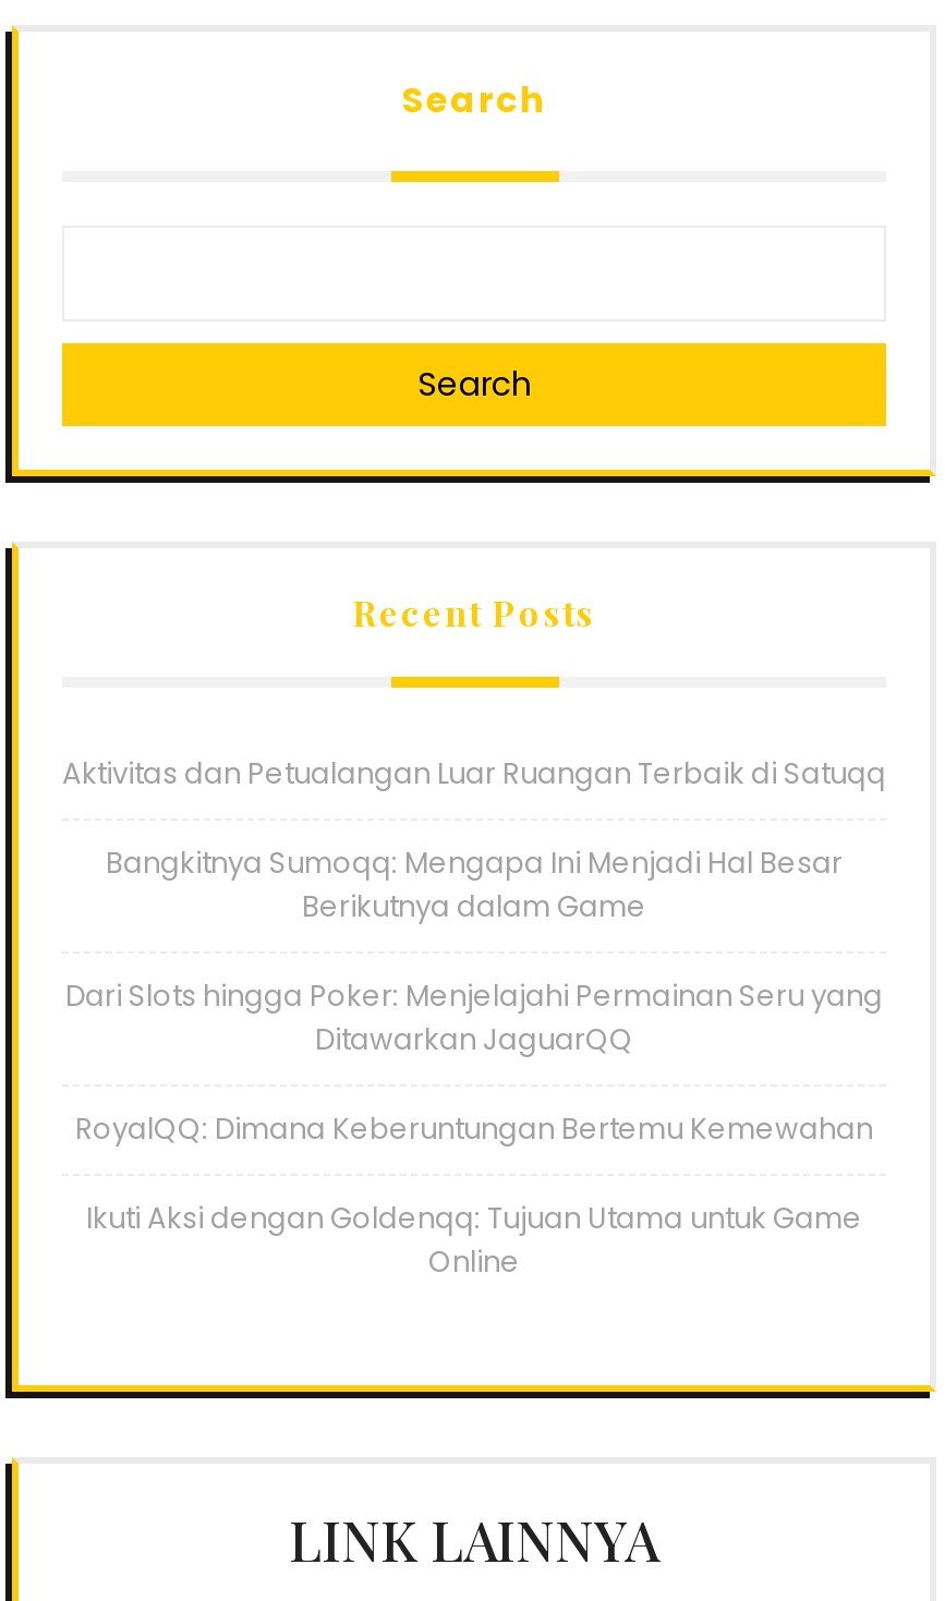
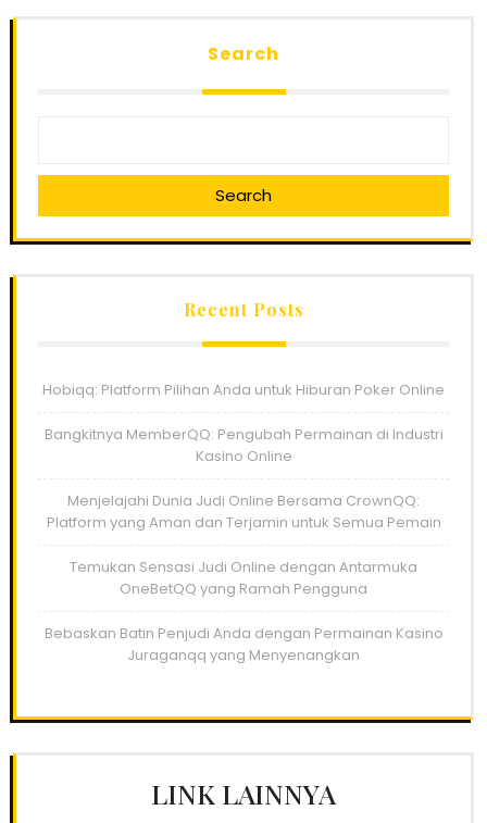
- Aktivitas dan Petualangan Luar Ruangan Terbaik di Satuqq
+ Hobiqq: Platform Pilihan Anda untuk Hiburan Poker Online

- Bangkitnya Sumoqq: Mengapa Ini Menjadi Hal Besar
- Berikutnya dalam Game
+ Bangkitnya MemberQQ: Pengubah Permainan di Industri
+ Kasino Online

- Dari Slots hingga Poker: Menjelajahi Permainan Seru yang
- Ditawarkan JaguarQQ
+ Menjelajahi Dunia Judi Online Bersama CrownQQ:
+ Platform yang Aman dan Terjamin untuk Semua Pemain

- RoyalQQ: Dimana Keberuntungan Bertemu Kemewahan
+ Temukan Sensasi Judi Online dengan Antarmuka
+ OneBetQQ yang Ramah Pengguna

- Ikuti Aksi dengan Goldenqq: Tujuan Utama untuk Game
- Online
+ Bebaskan Batin Penjudi Anda dengan Permainan Kasino
+ Juraganqq yang Menyenangkan
